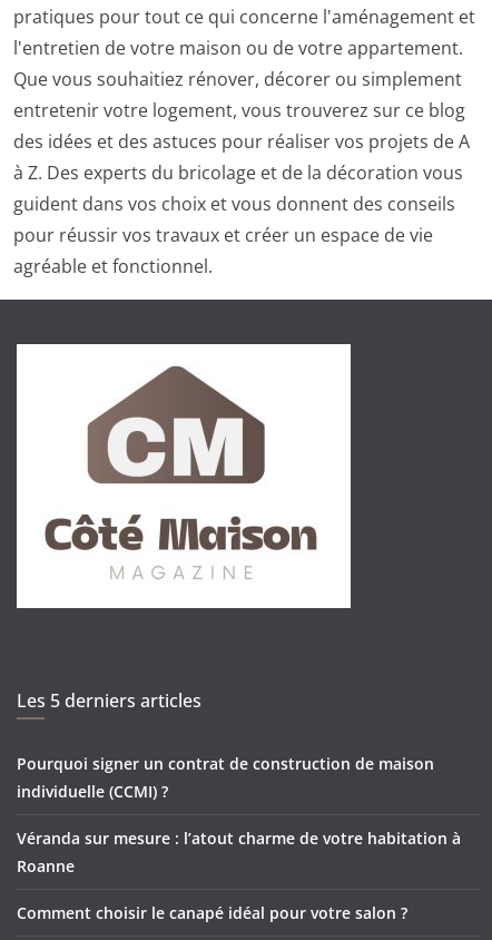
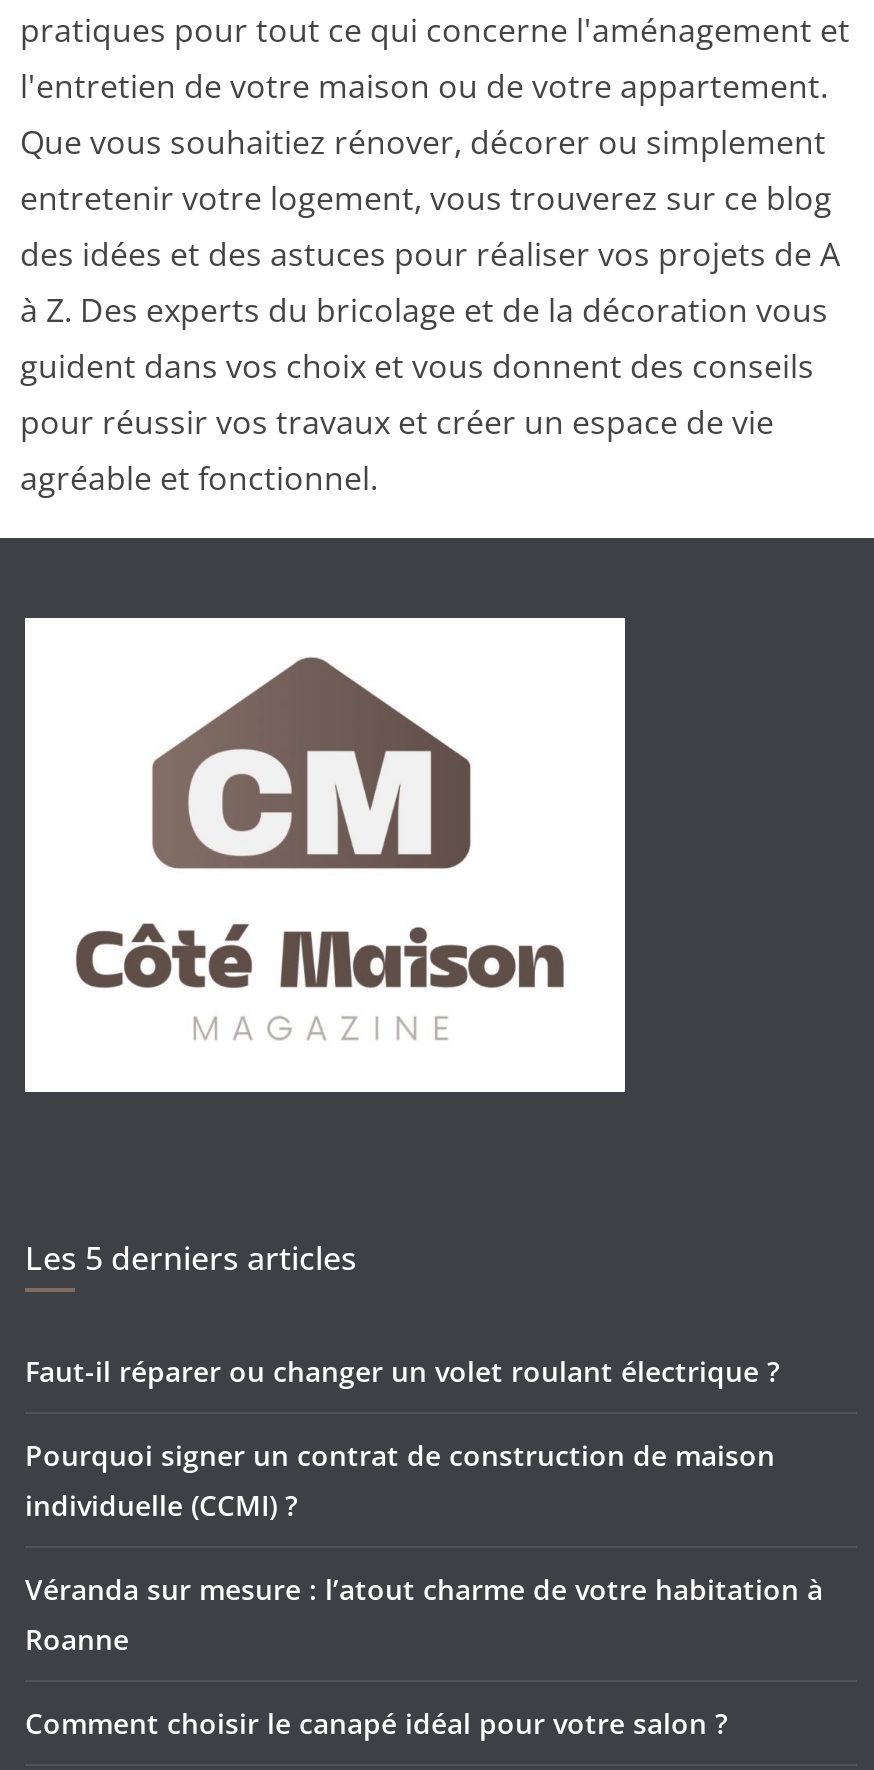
+ Faut-il réparer ou changer un volet roulant électrique ?
